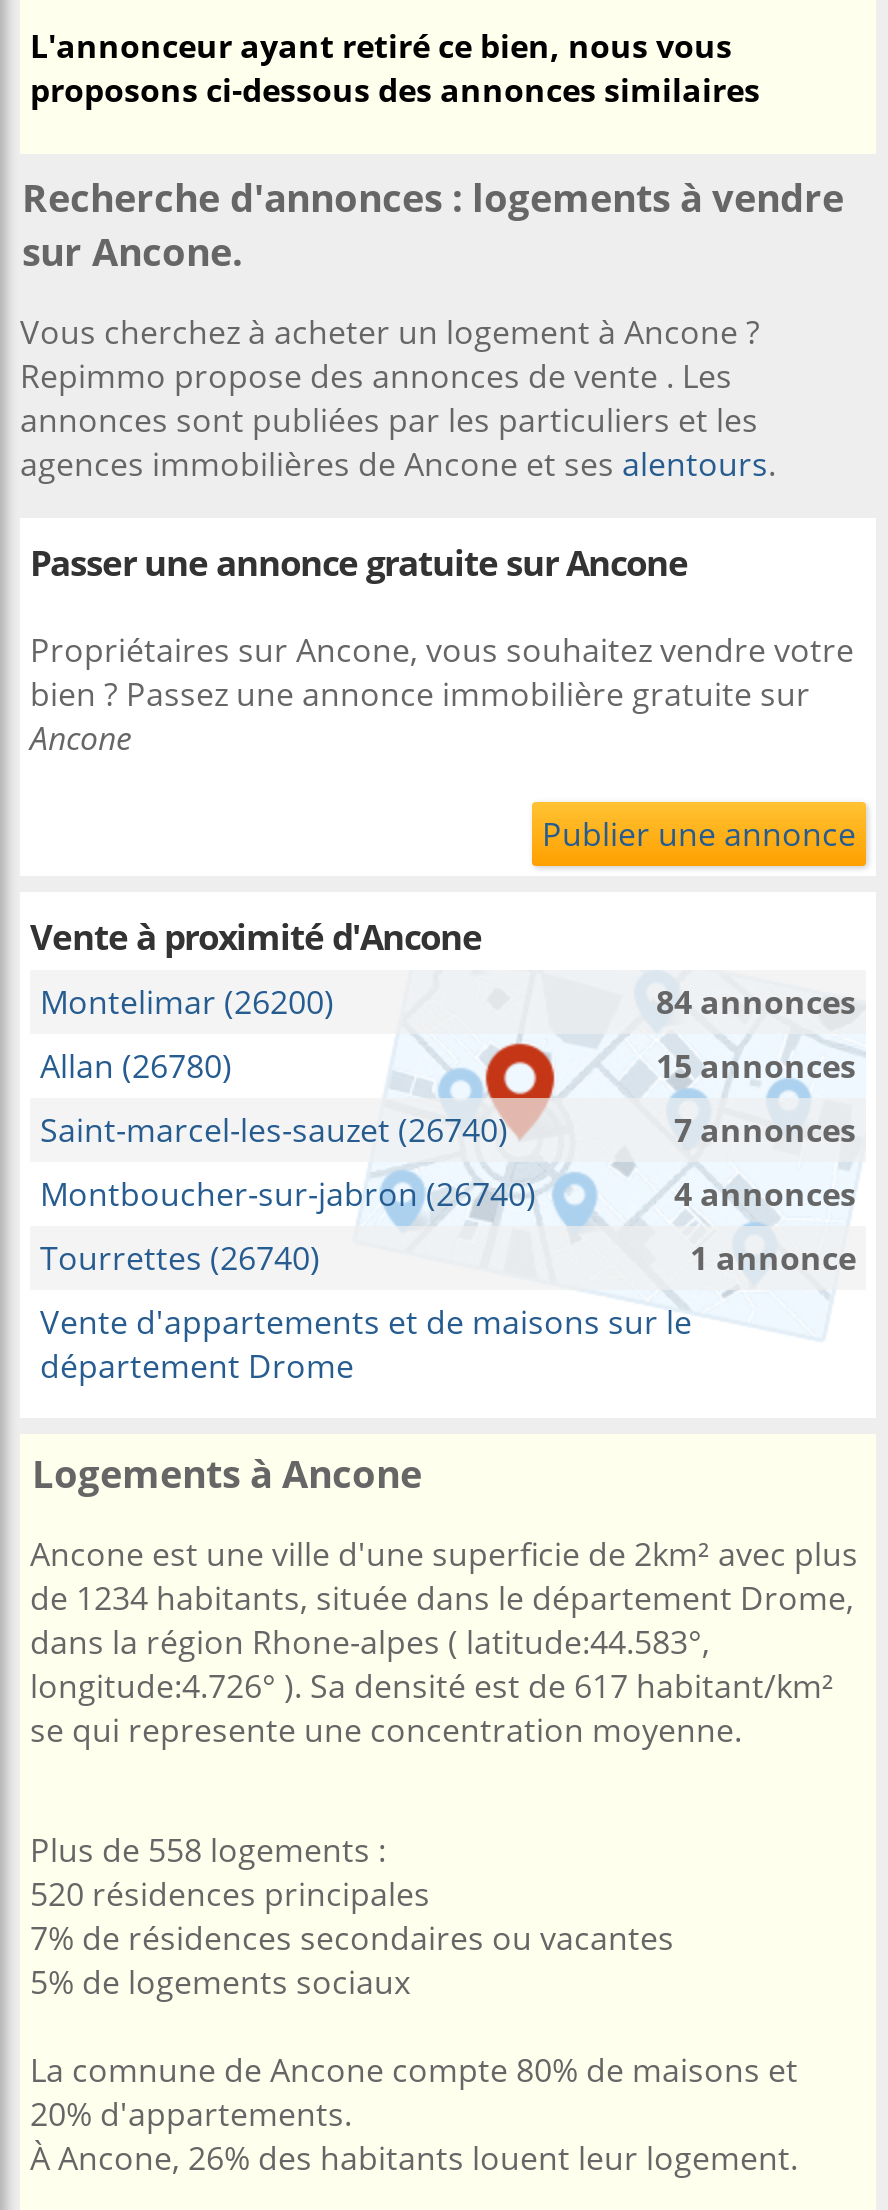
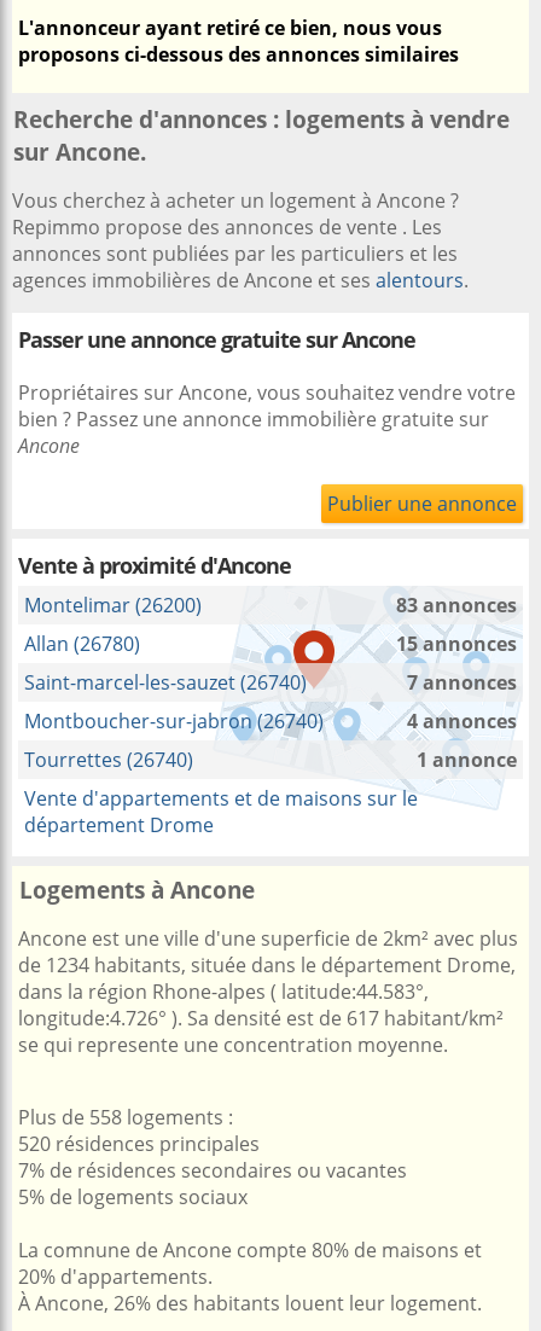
- 84 annonces
+ 83 annonces
